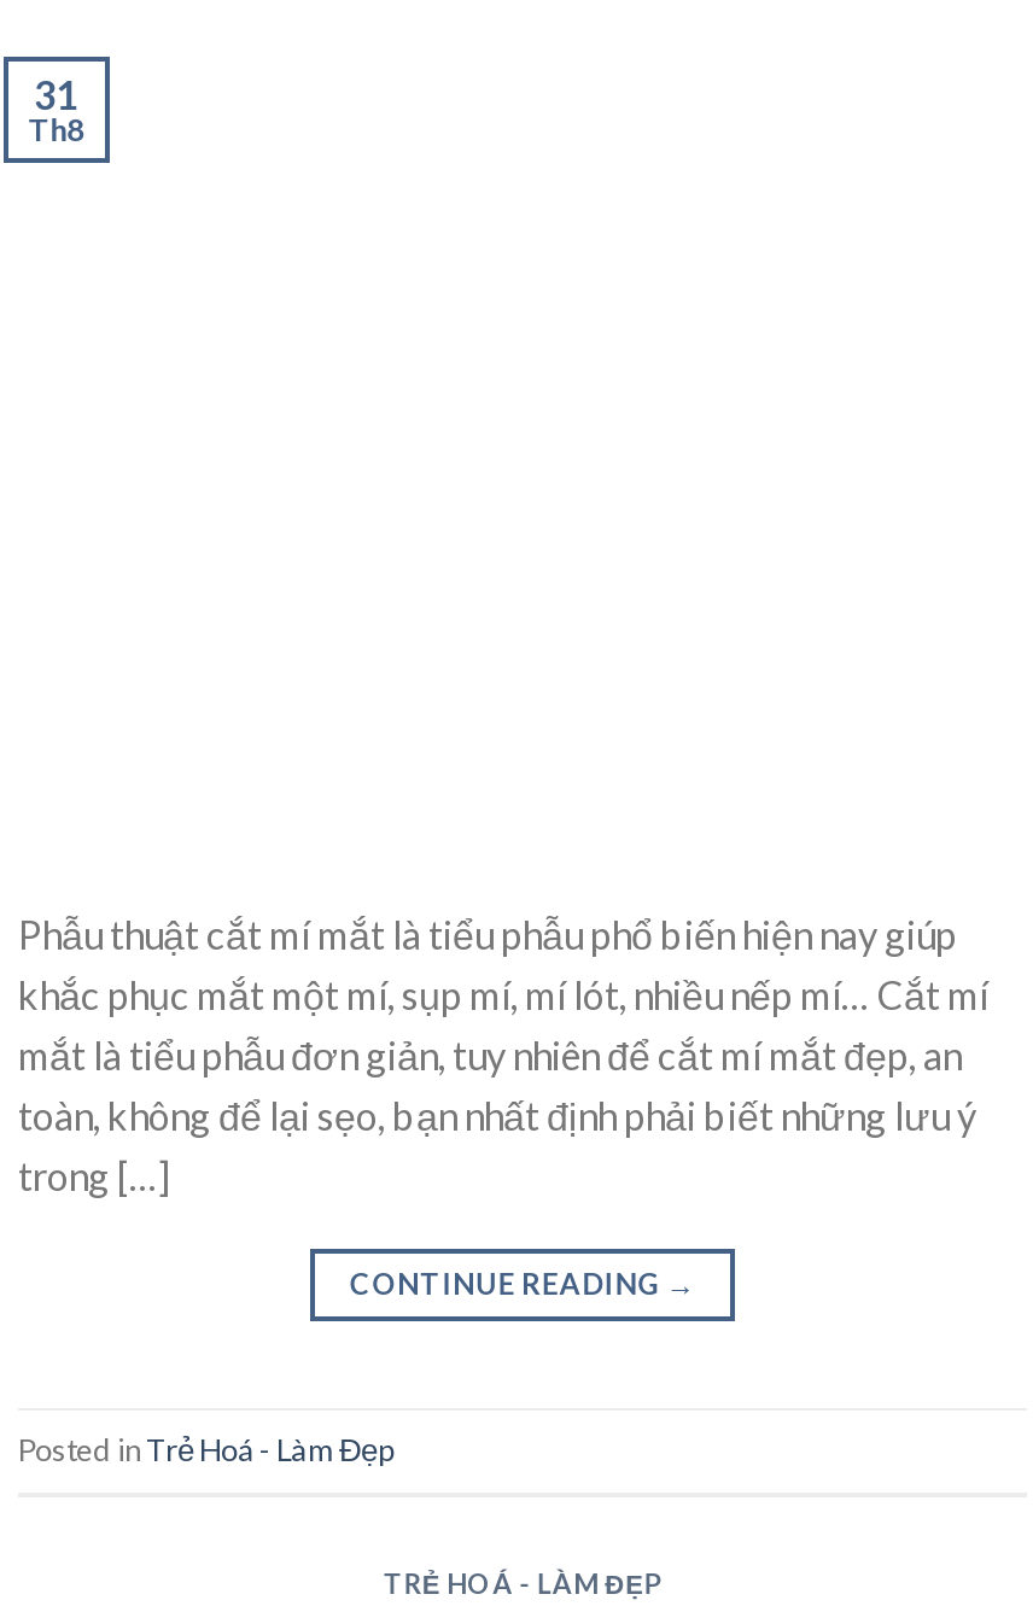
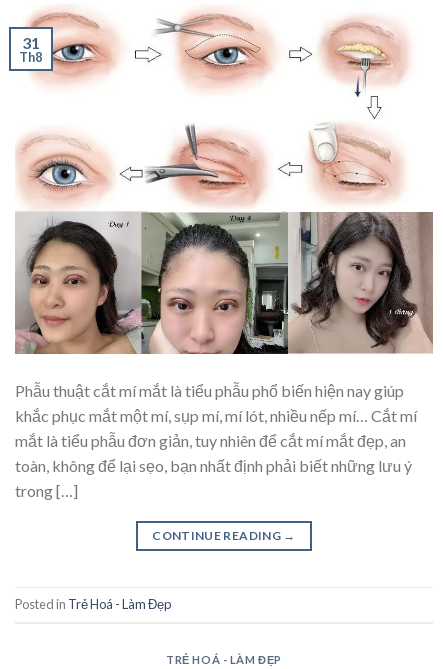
+ [image]
